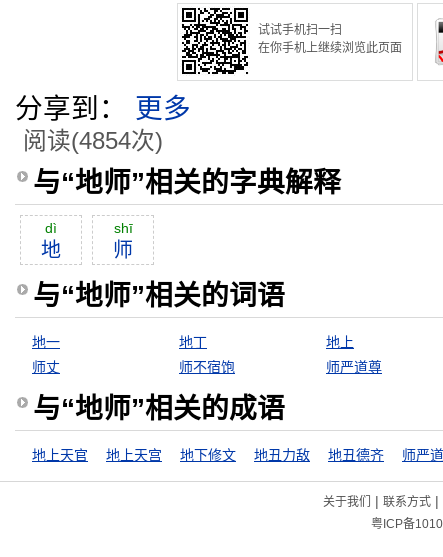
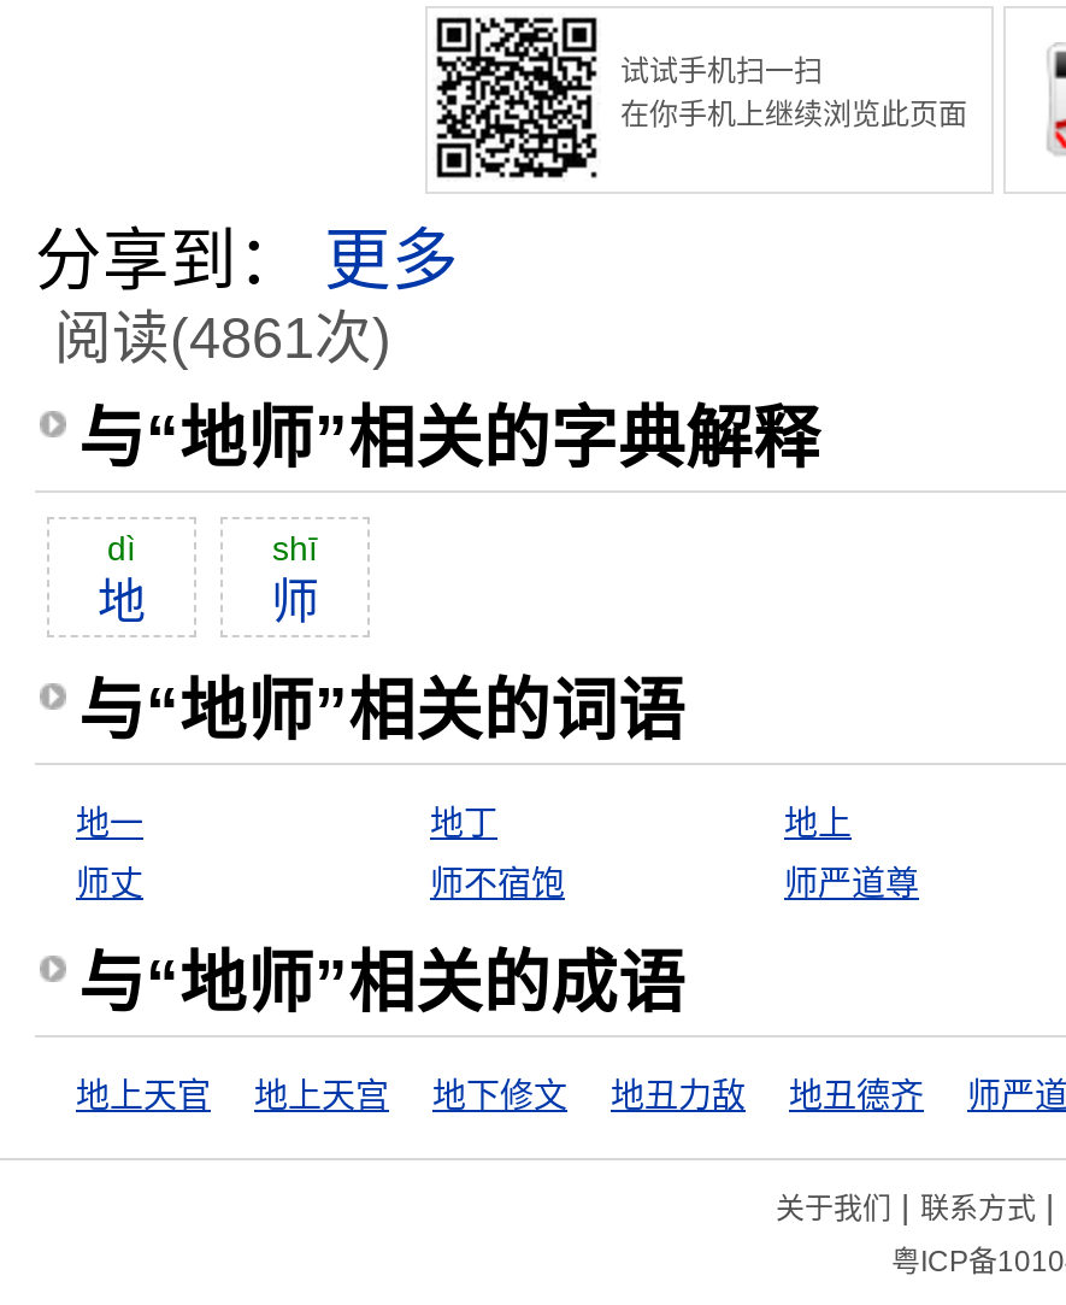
- 阅读(4854次)
+ 阅读(4861次)
